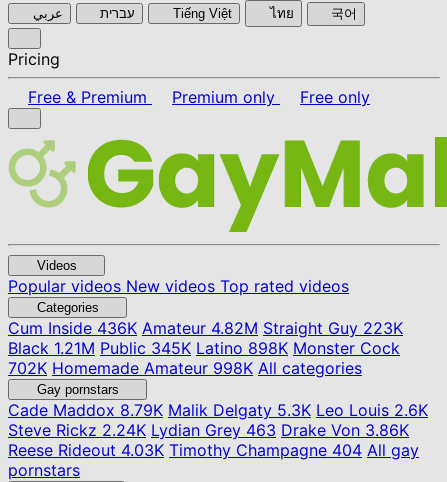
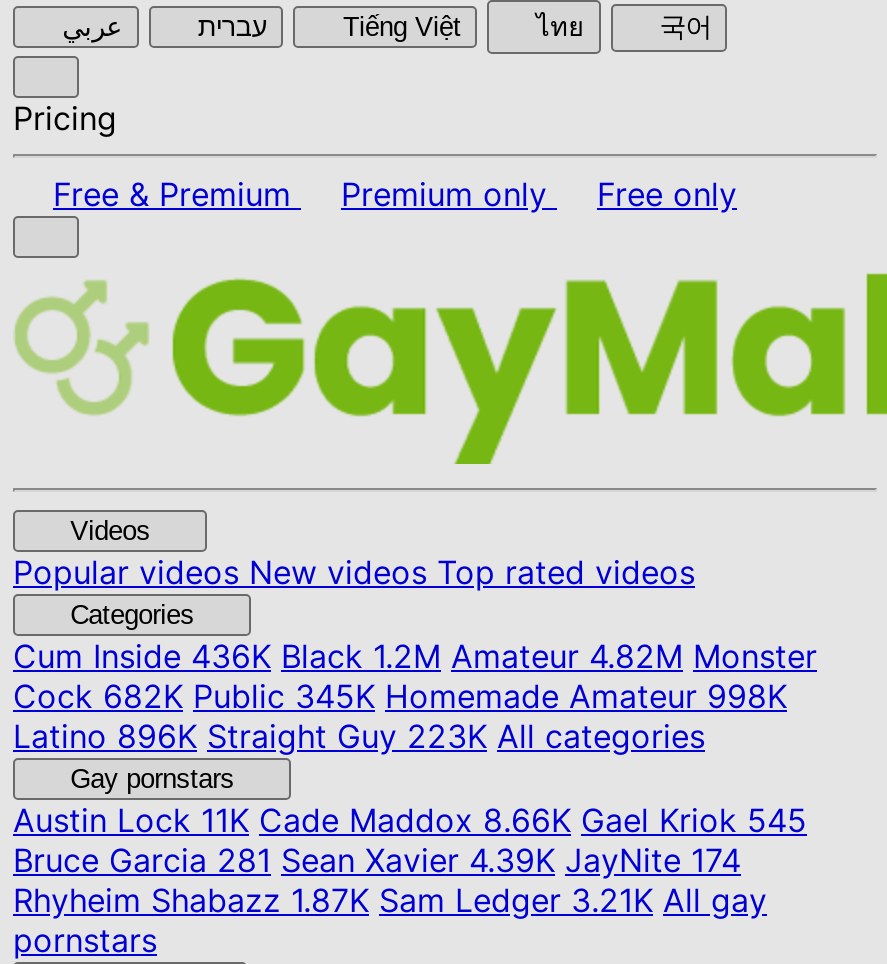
- Cum Inside436K Amateur 4.82M Straight Guy 223K
- Black 1.21M Public 345K Latino 898K Monster Cock
- 702K Homemade Amateur 998K All categories
+ Cum Inside436K Black 1.2M Amateur 4.82M Monster
+ Cock 682K Public 345K Homemade Amateur 998K
+ Latino 896K Straight Guy 223K All categories

- Cade Maddox8.79K Malik Delgaty 5.3K Leo Louis 2.6K
- Steve Rickz 2.24K Lydian Grey 463 Drake Von 3.86K
- Reese Rideout 4.03K Timothy Champagne 404 All gay
+ Austin Lock11K Cade Maddox 8.66K Gael Kriok 545
+ Bruce Garcia 281 Sean Xavier 4.39K JayNite 174
+ Rhyheim Shabazz 1.87K Sam Ledger 3.21K All gay
